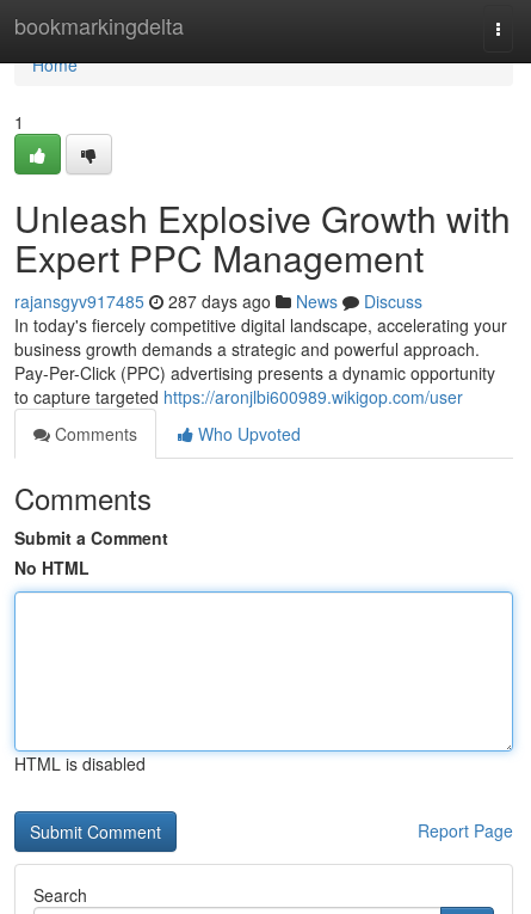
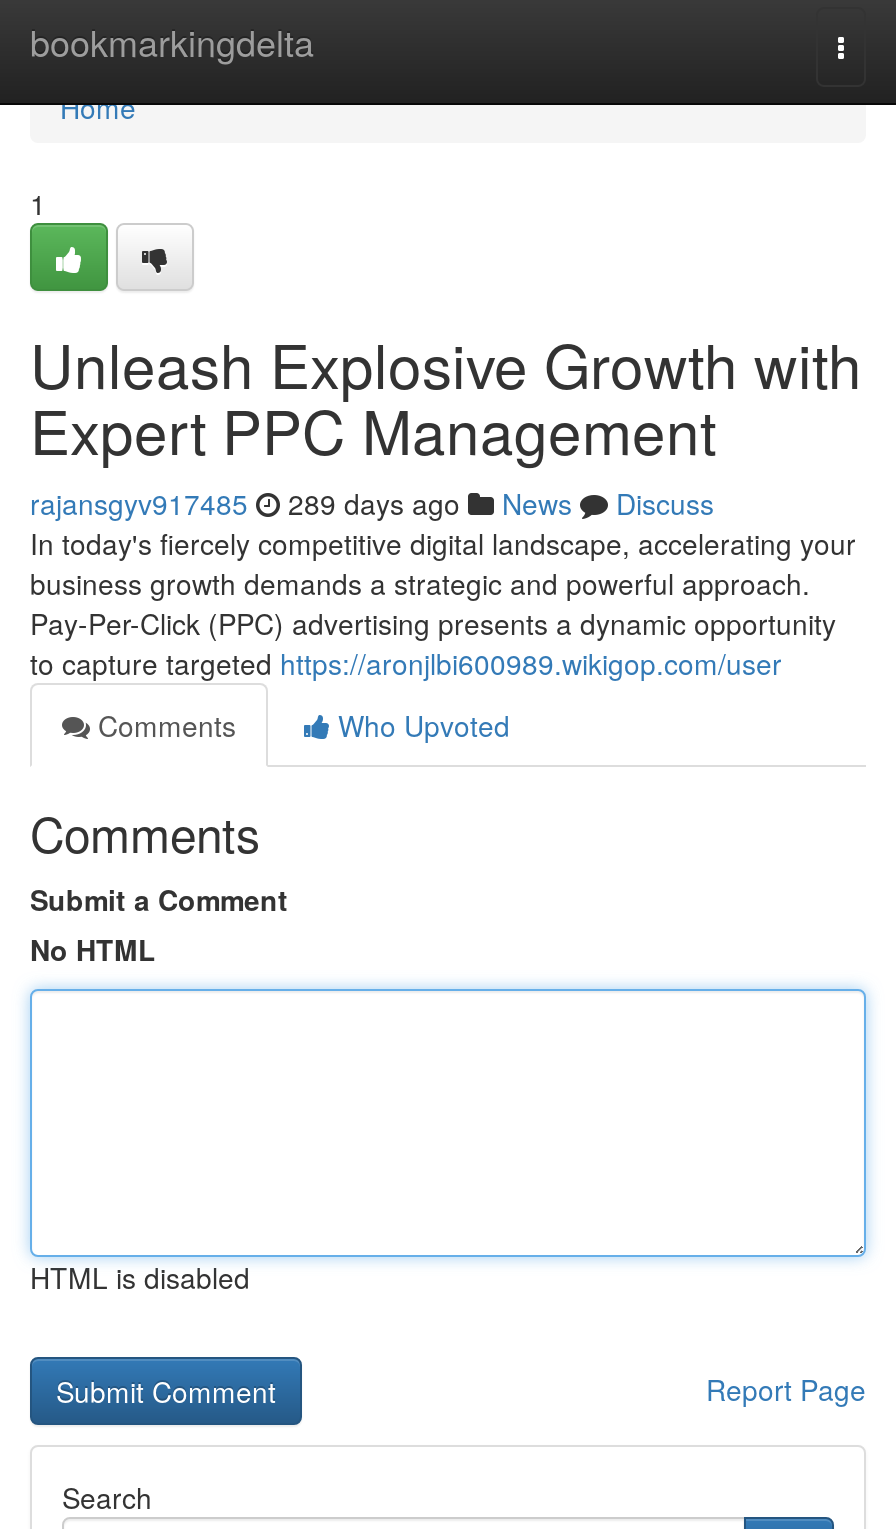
- rajansgyv917485 287 days ago News Discuss
+ rajansgyv917485 289 days ago News Discuss
